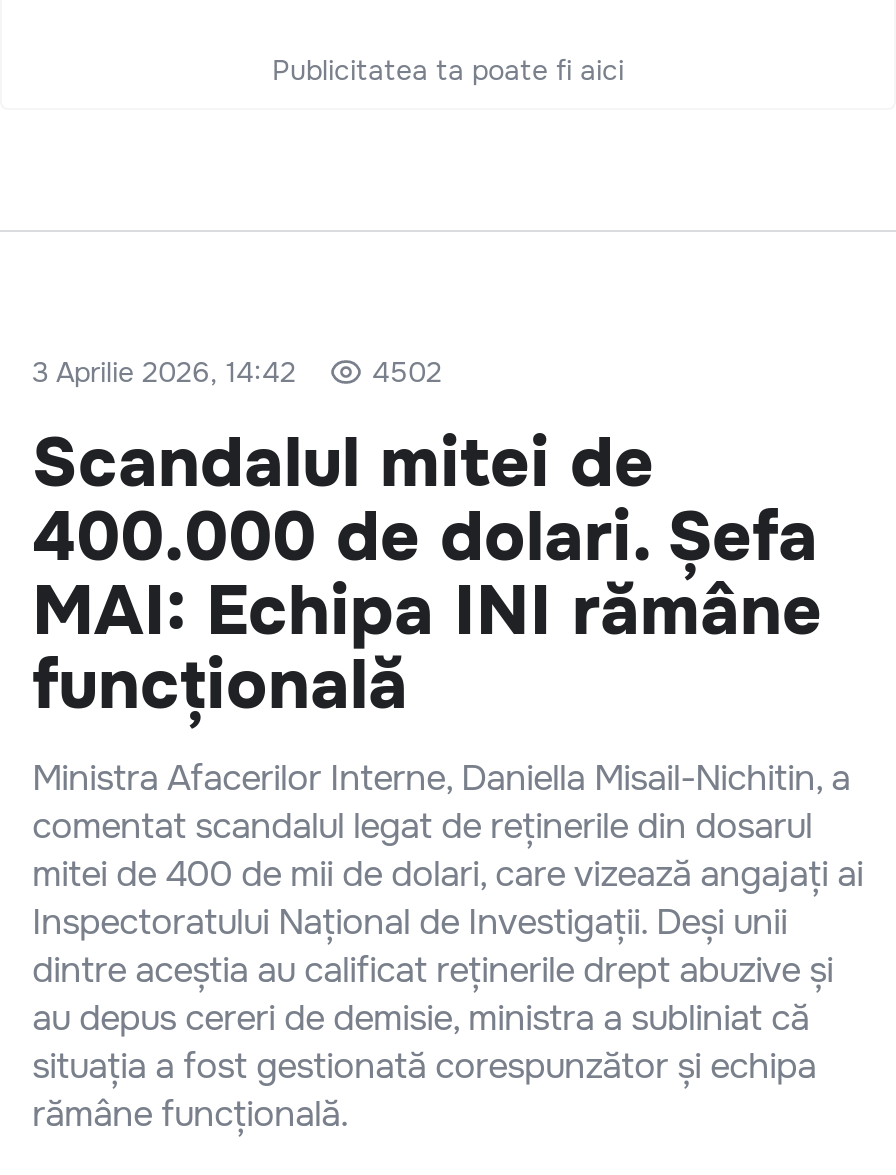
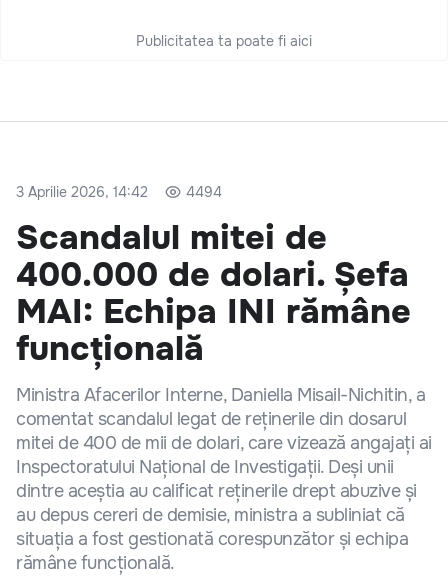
- 4502
+ 4494
